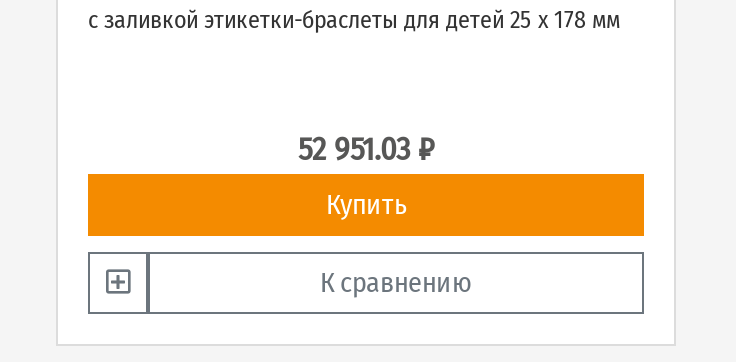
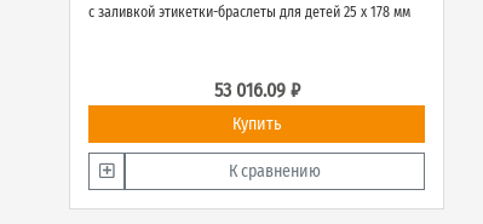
- 52 951.03 ₽
+ 53 016.09 ₽
